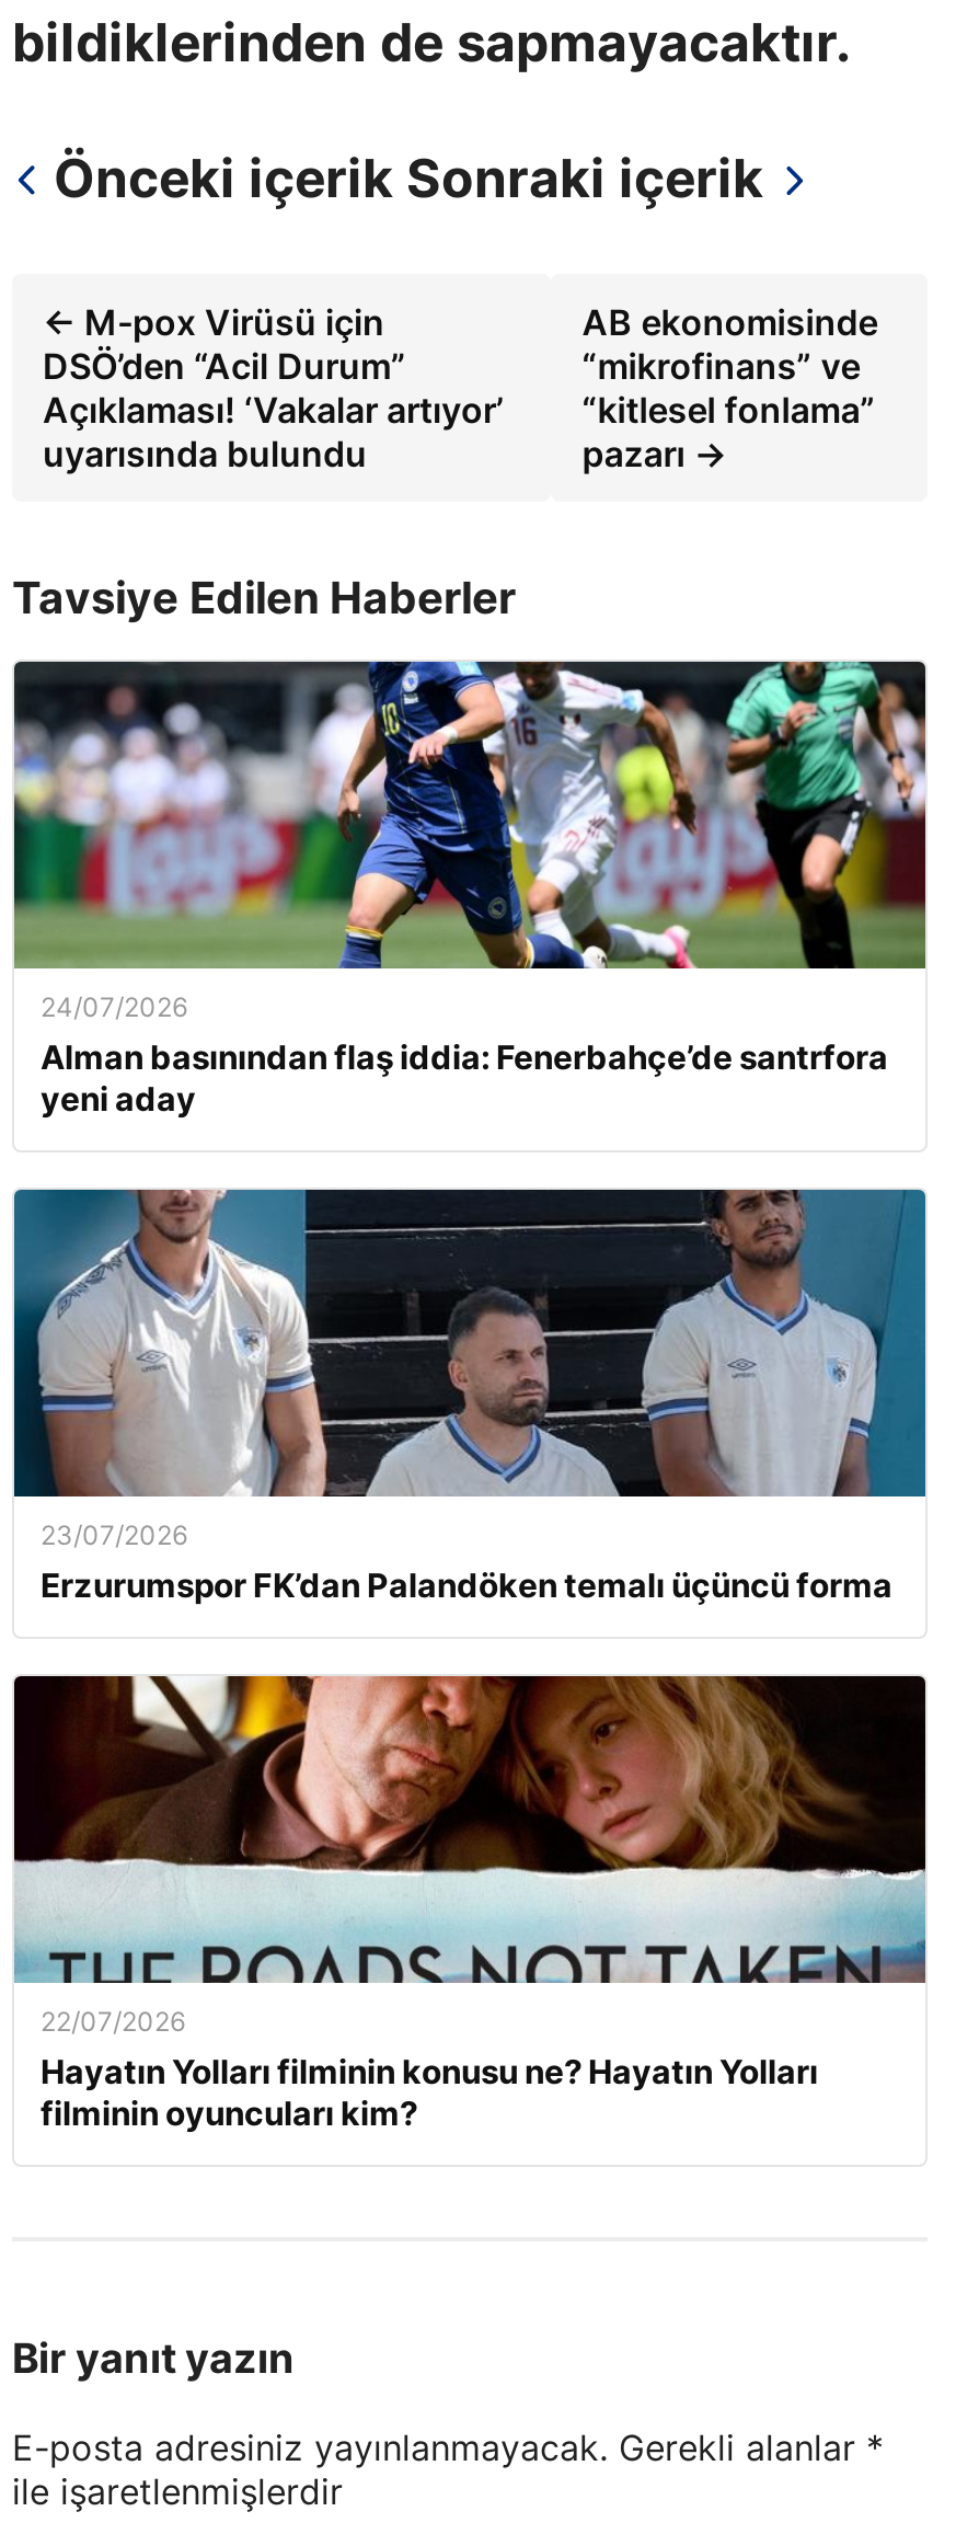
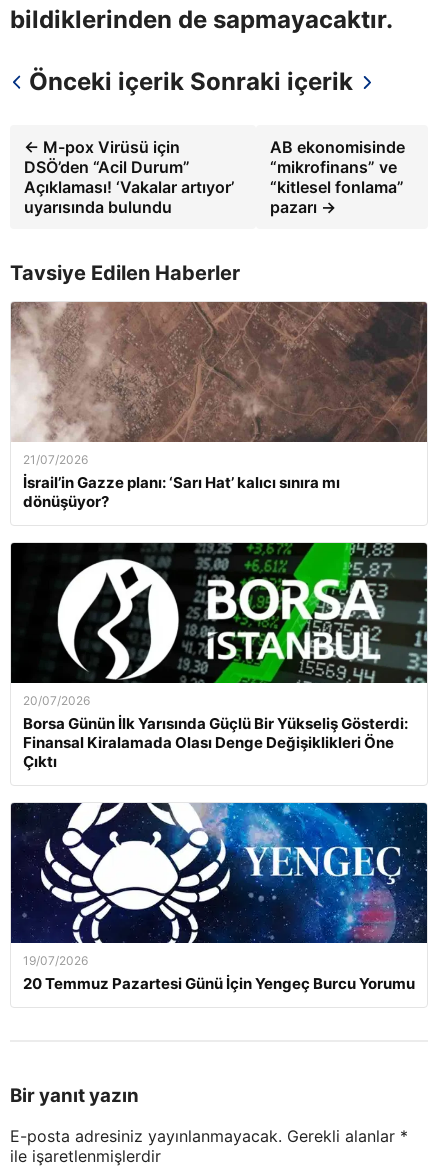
- [image]
- 24/07/2026
- Alman basınından flaş iddia: Fenerbahçe’de santrfora
- yeni aday
+ [image]
+ 21/07/2026
+ İsrail’in Gazze planı: ‘Sarı Hat’ kalıcı sınıra mı
+ dönüşüyor?

- [image]
- 23/07/2026
- Erzurumspor FK’dan Palandöken temalı üçüncü forma
+ [image]
+ 20/07/2026
+ Borsa Günün İlk Yarısında Güçlü Bir Yükseliş Gösterdi:
+ Finansal Kiralamada Olası Denge Değişiklikleri Öne
+ Çıktı

- [image]
- 22/07/2026
- Hayatın Yolları filminin konusu ne? Hayatın Yolları
- filminin oyuncuları kim?
+ [image]
+ 19/07/2026
+ 20 Temmuz Pazartesi Günü İçin Yengeç Burcu Yorumu
